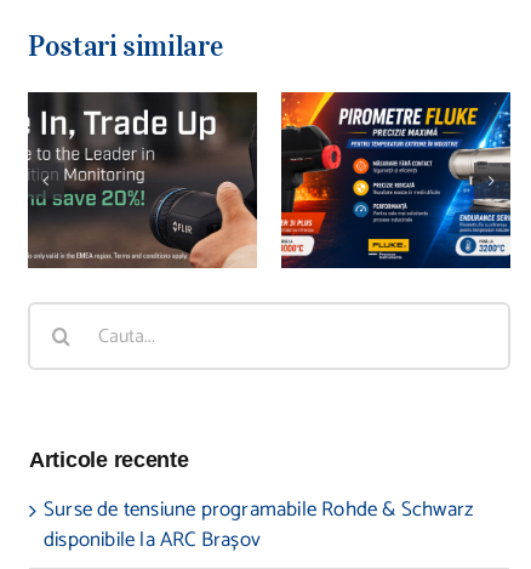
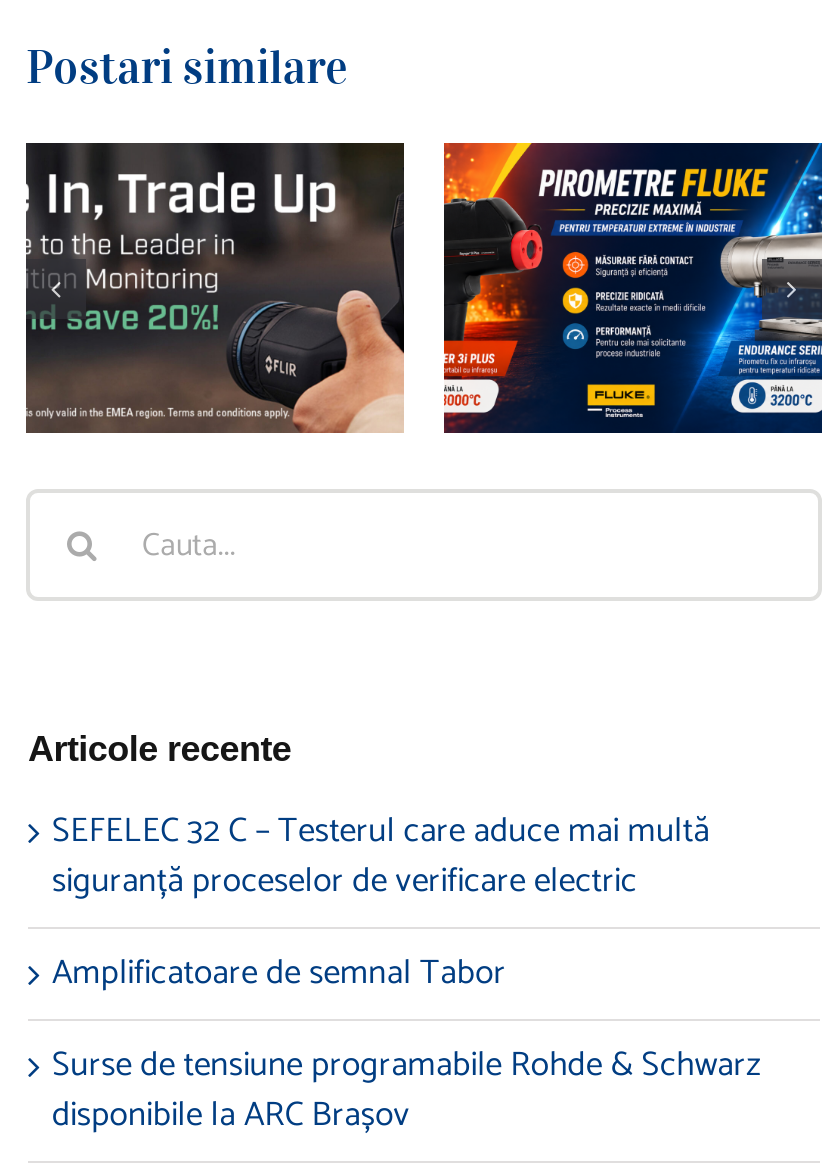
+ SEFELEC 32 C – Testerul care aduce mai multă
+ siguranță proceselor de verificare electric
+ Amplificatoare de semnal Tabor
